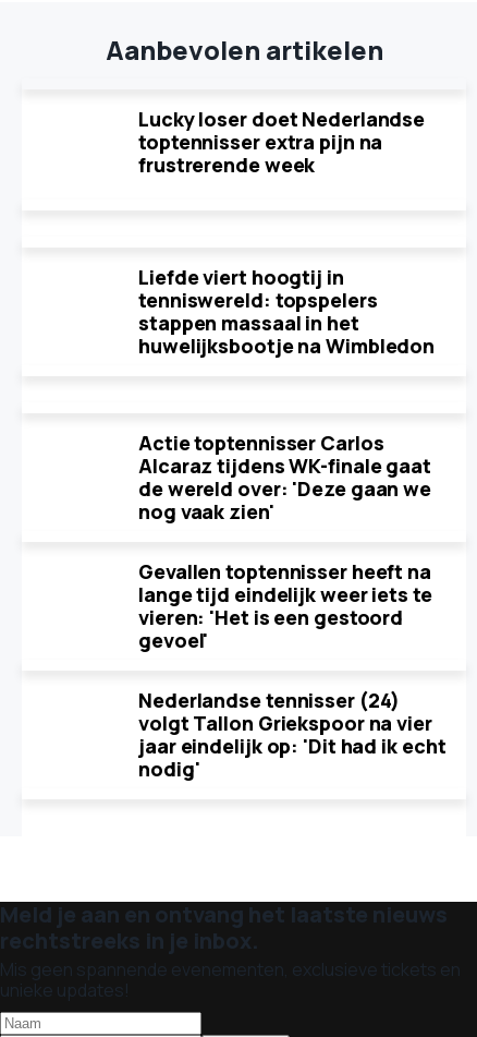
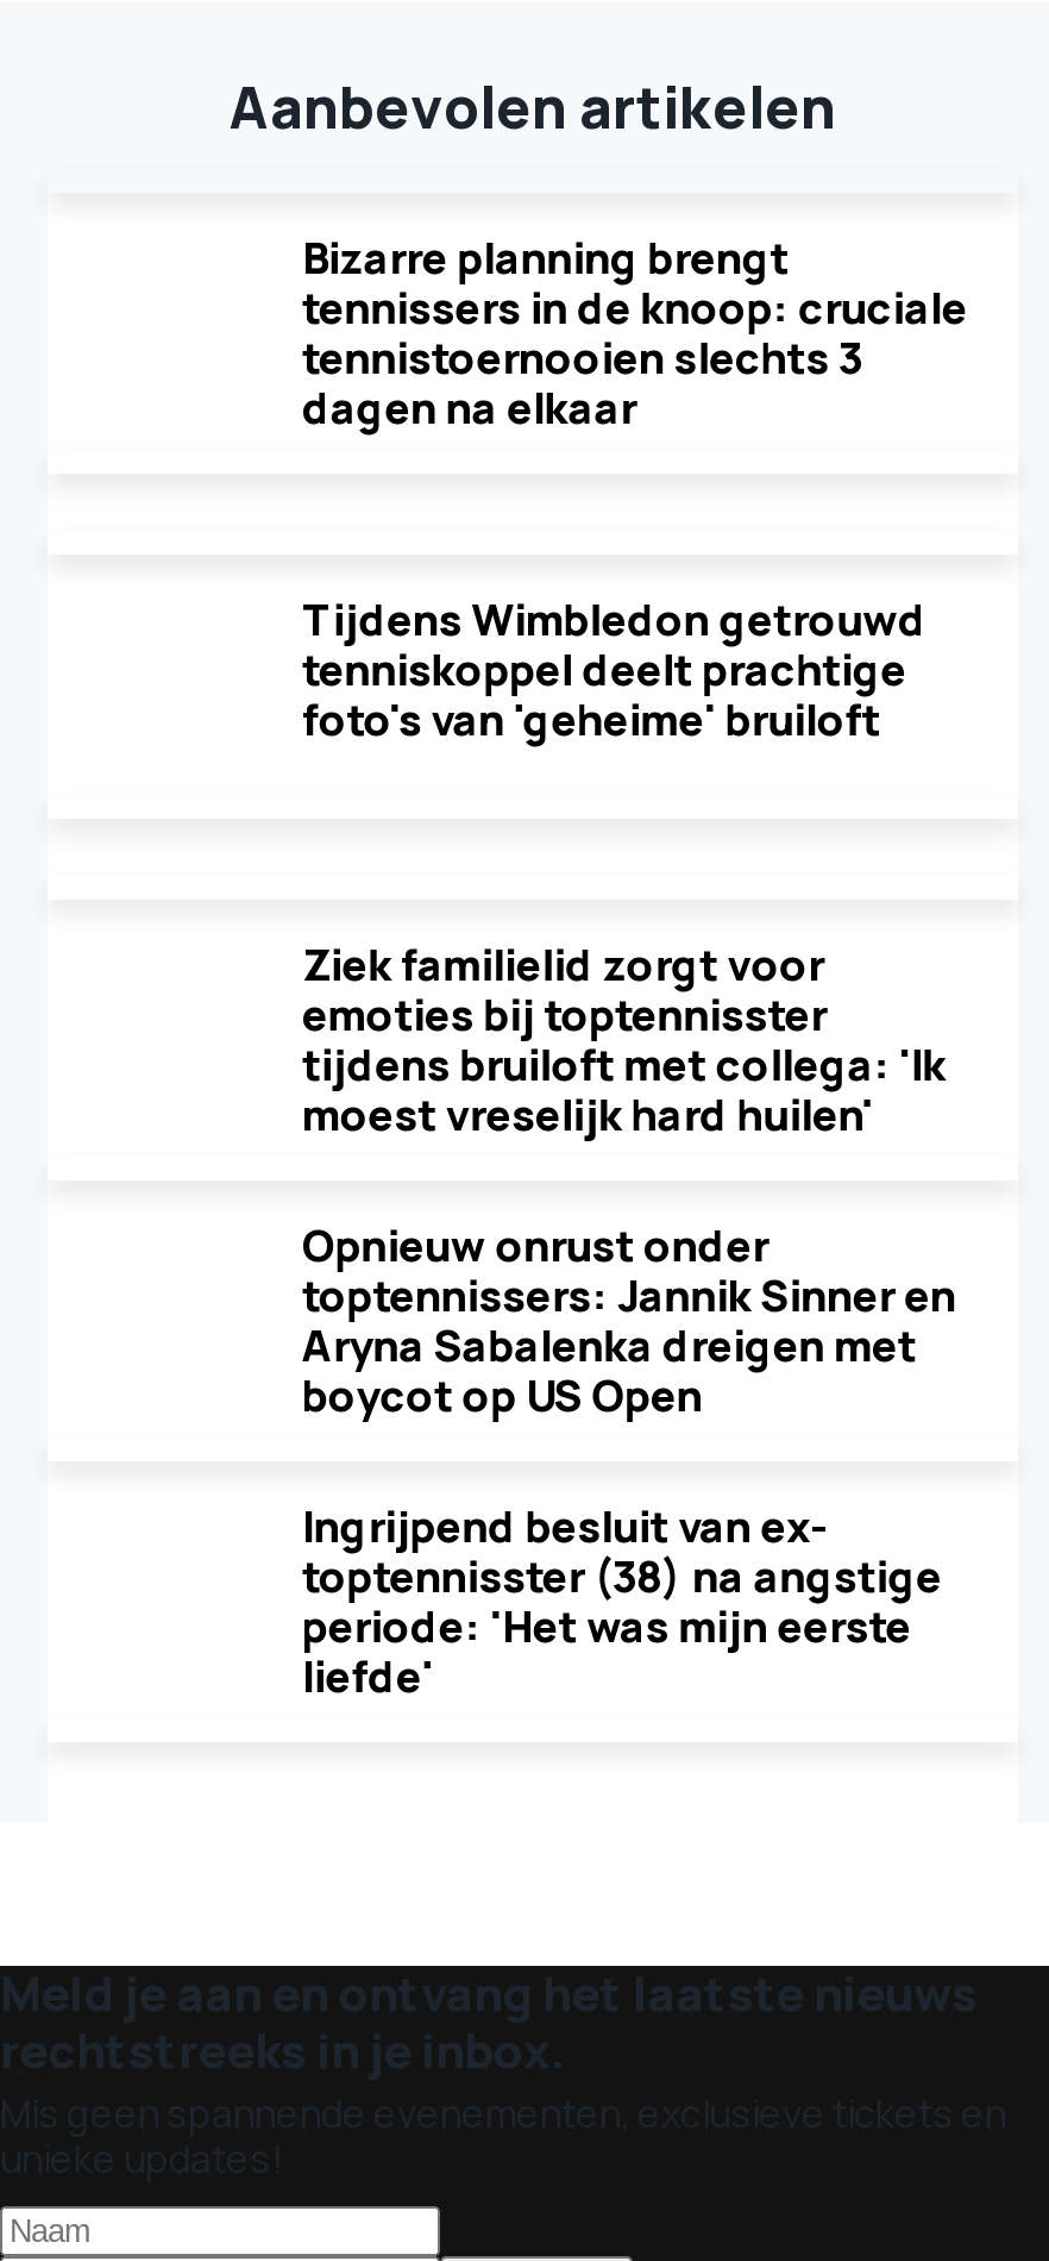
- Lucky loser doet Nederlandse
- toptennisser extra pijn na
- frustrerende week
+ Bizarre planning brengt
+ tennissers in de knoop: cruciale
+ tennistoernooien slechts 3
+ dagen na elkaar

- Liefde viert hoogtij in
- tenniswereld: topspelers
- stappen massaal in het
- huwelijksbootje na Wimbledon
+ Tijdens Wimbledon getrouwd
+ tenniskoppel deelt prachtige
+ foto's van 'geheime' bruiloft

- Actie toptennisser Carlos
- Alcaraz tijdens WK-finale gaat
- de wereld over: 'Deze gaan we
- nog vaak zien'
+ Ziek familielid zorgt voor
+ emoties bij toptennisster
+ tijdens bruiloft met collega: 'Ik
+ moest vreselijk hard huilen'

- Gevallen toptennisser heeft na
- lange tijd eindelijk weer iets te
- vieren: 'Het is een gestoord
- gevoel'
+ Opnieuw onrust onder
+ toptennissers: Jannik Sinner en
+ Aryna Sabalenka dreigen met
+ boycot op US Open

- Nederlandse tennisser (24)
- volgt Tallon Griekspoor na vier
- jaar eindelijk op: 'Dit had ik echt
- nodig'
+ Ingrijpend besluit van ex-
+ toptennisster (38) na angstige
+ periode: 'Het was mijn eerste
+ liefde'
